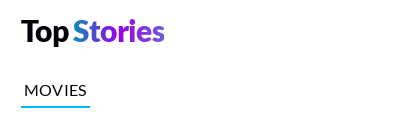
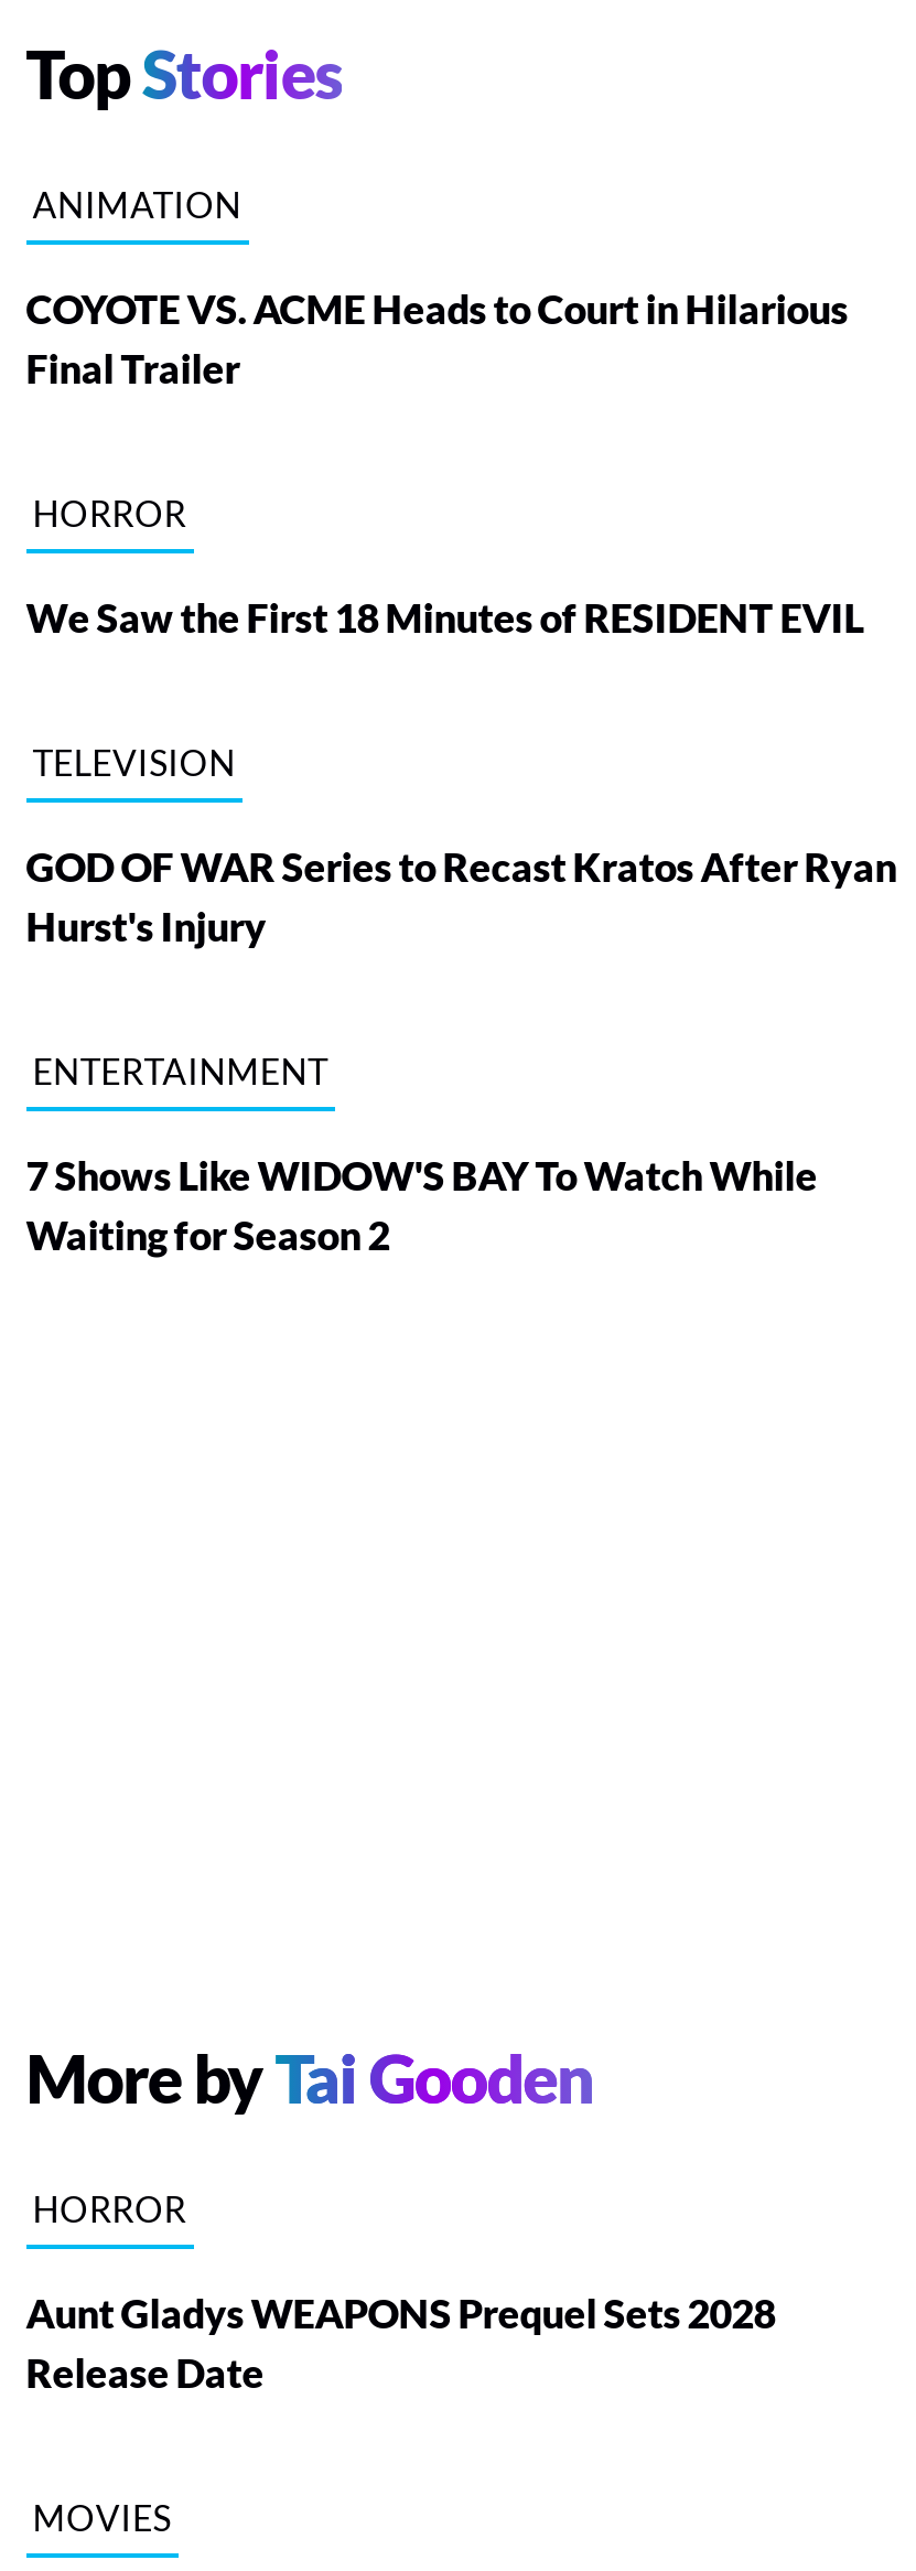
+ ANIMATION
+ COYOTE VS. ACME Heads to Court in Hilarious
+ Final Trailer
+ HORROR
+ We Saw the First 18 Minutes of RESIDENT EVIL
+ TELEVISION
+ GOD OF WAR Series to Recast Kratos After Ryan
+ Hurst's Injury
+ ENTERTAINMENT
+ 7 Shows Like WIDOW'S BAY To Watch While
+ Waiting for Season 2

+ More byTai Gooden
+ HORROR
+ Aunt Gladys WEAPONS Prequel Sets 2028
+ Release Date
